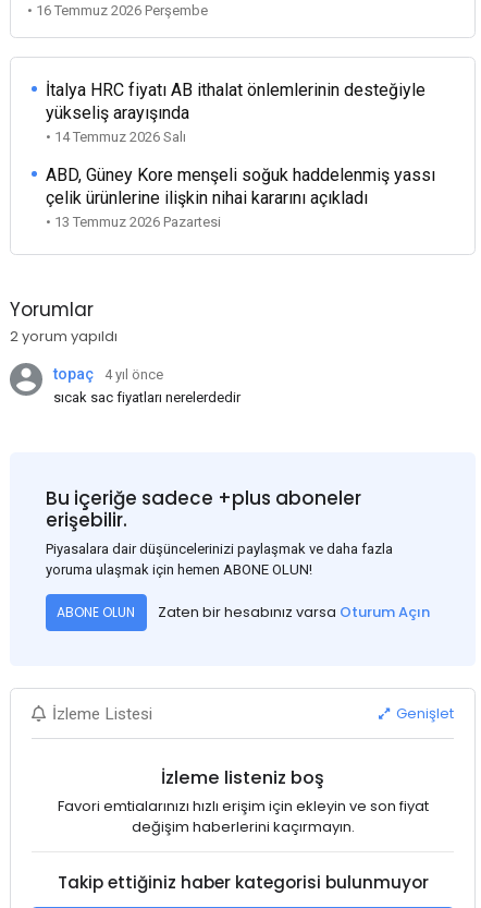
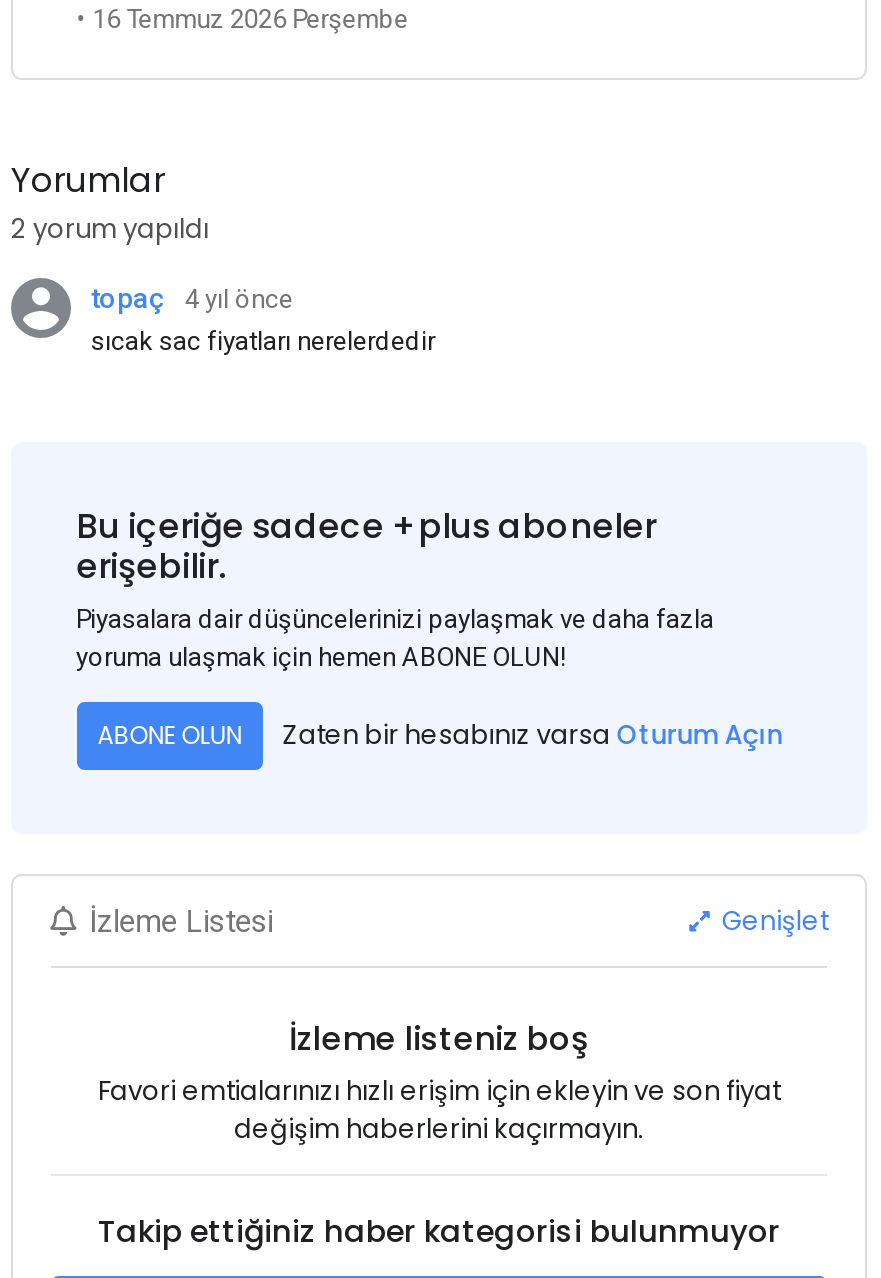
- İtalya HRC fiyatı AB ithalat önlemlerinin desteğiyle
- yükseliş arayışında
- • 14 Temmuz 2026 Salı
- ABD, Güney Kore menşeli soğuk haddelenmiş yassı
- çelik ürünlerine ilişkin nihai kararını açıkladı
- • 13 Temmuz 2026 Pazartesi
